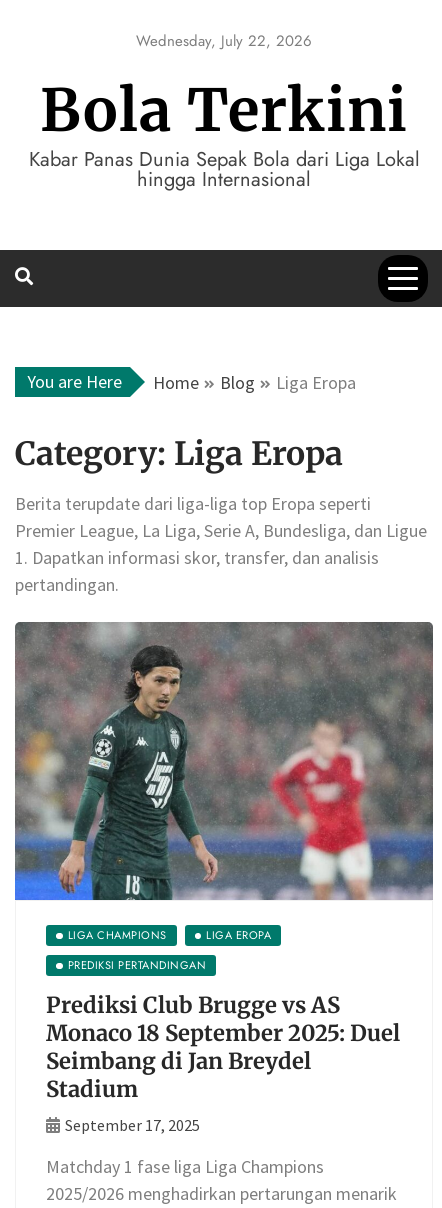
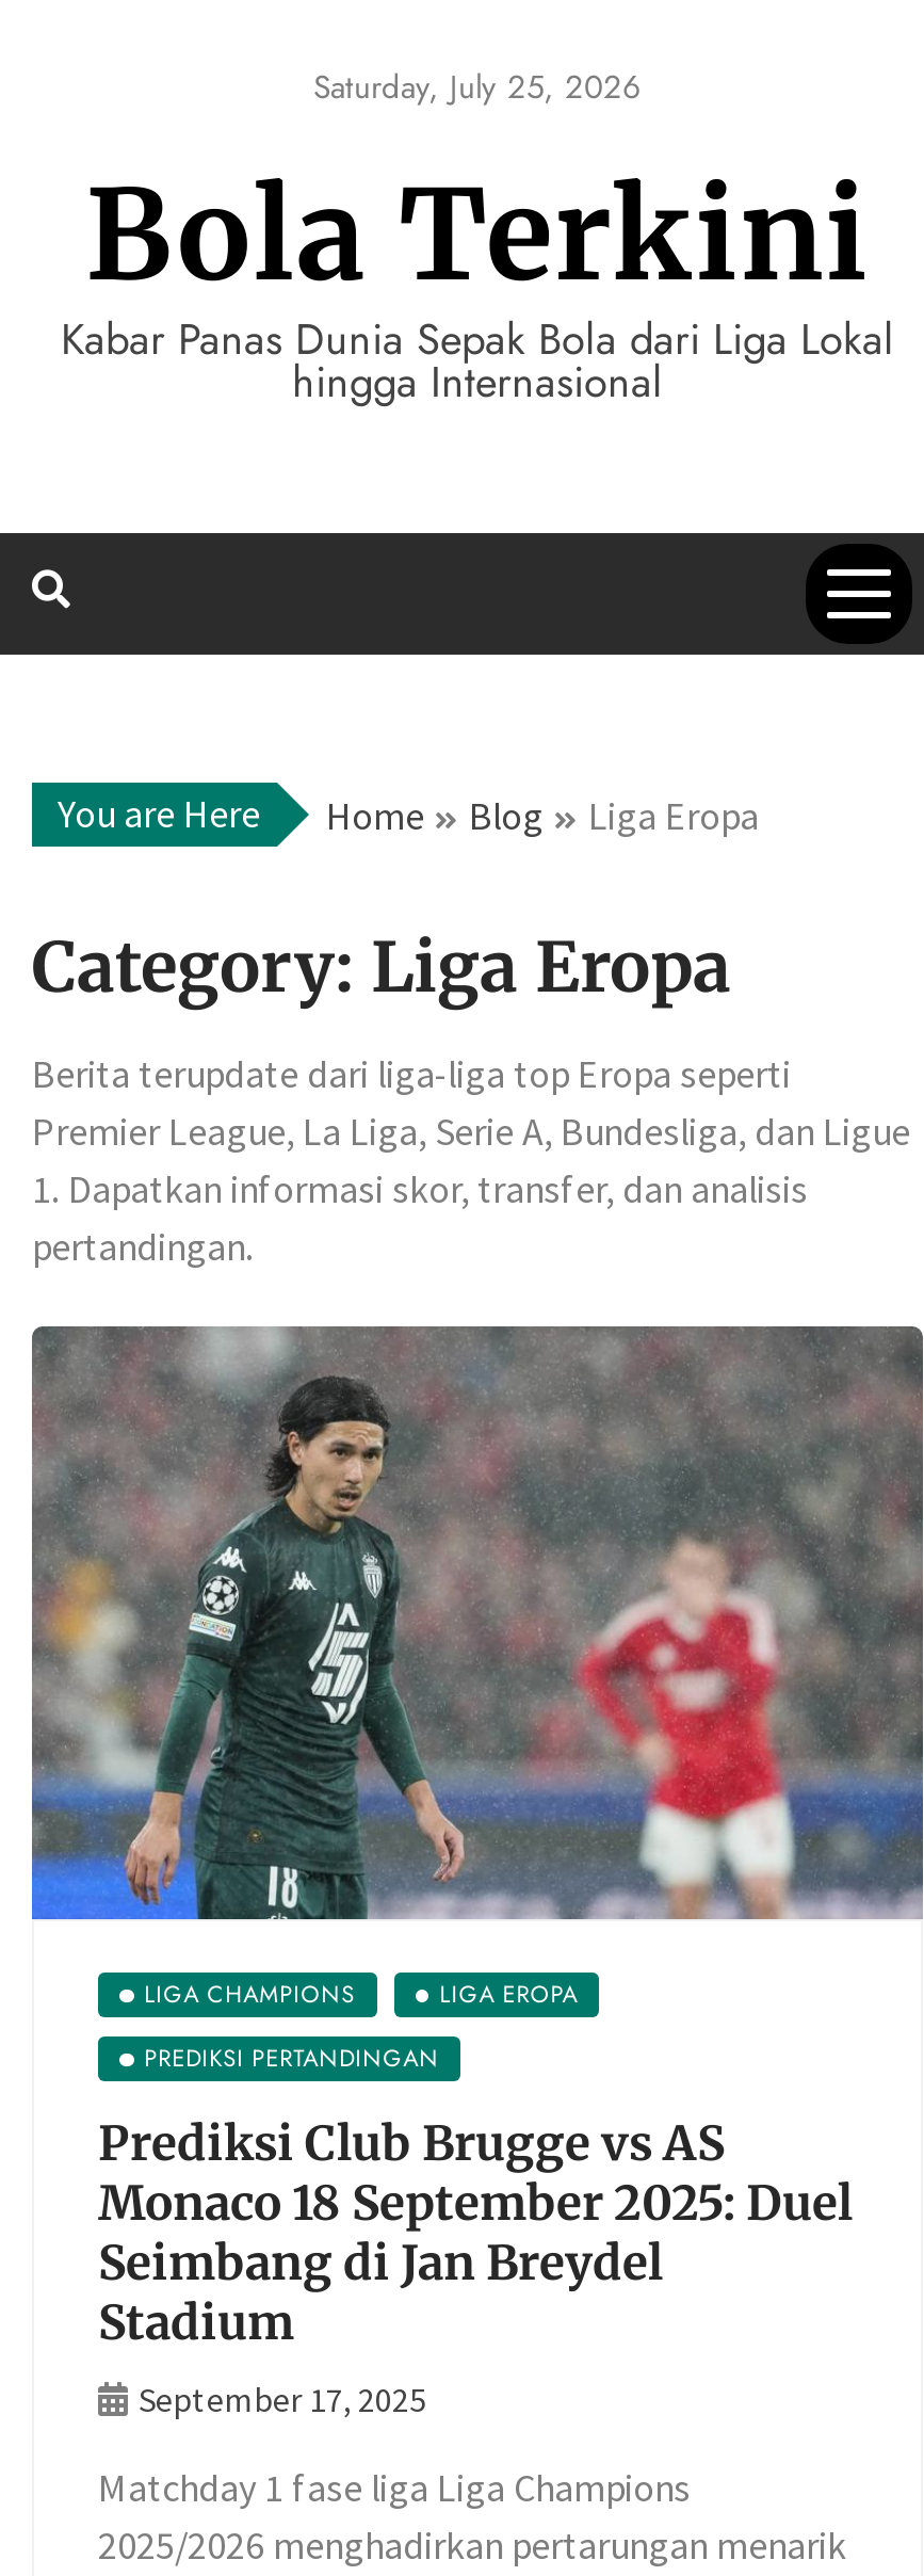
- Wednesday, July 22, 2026
+ Saturday, July 25, 2026
